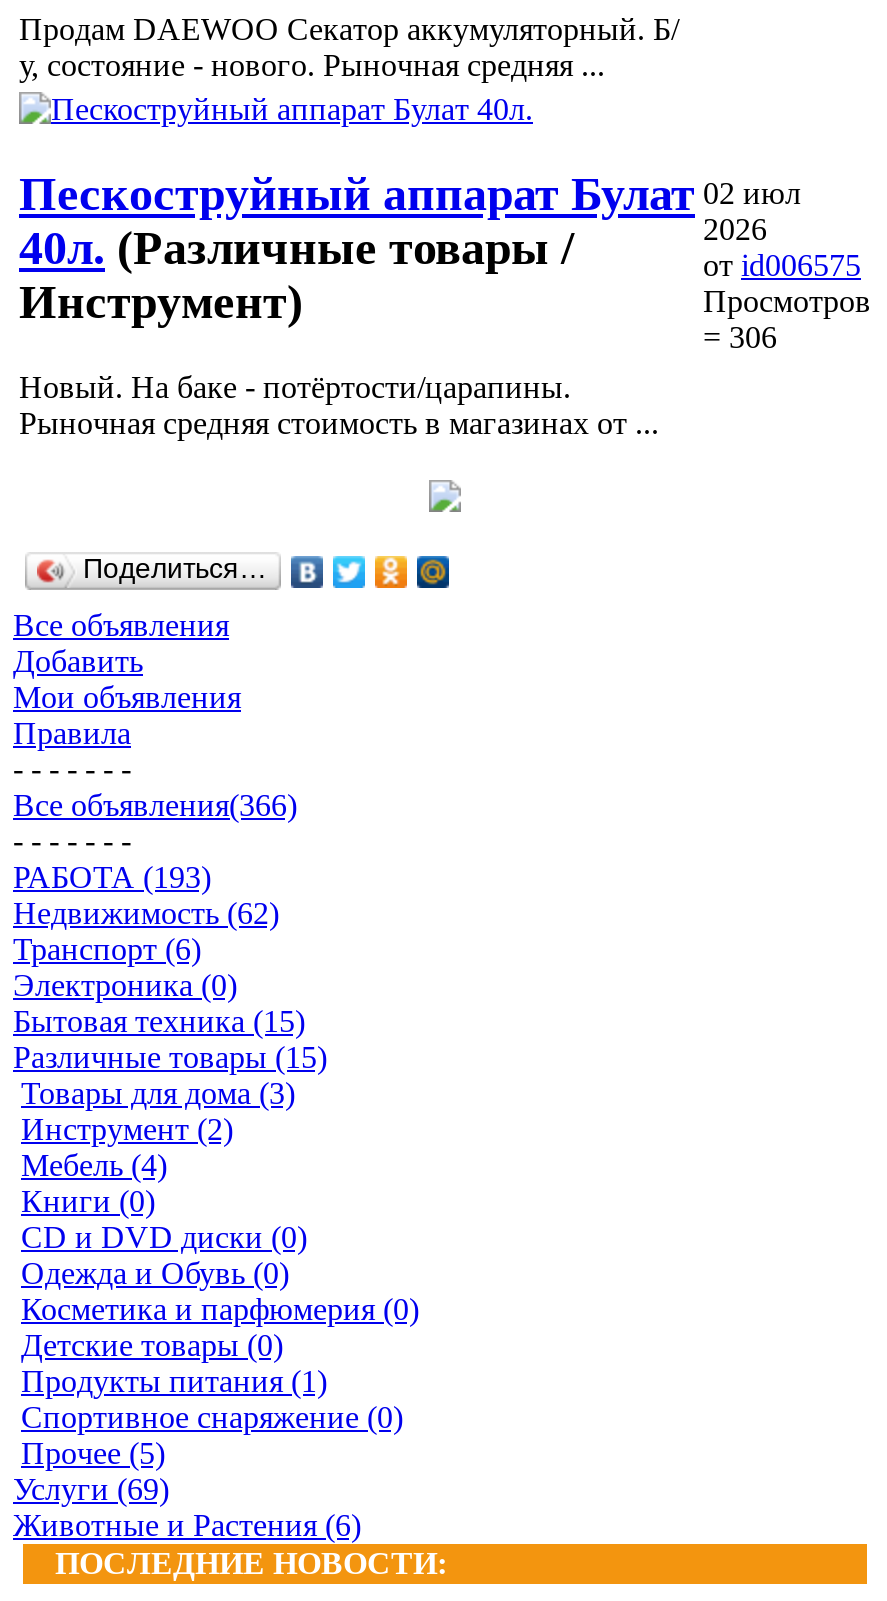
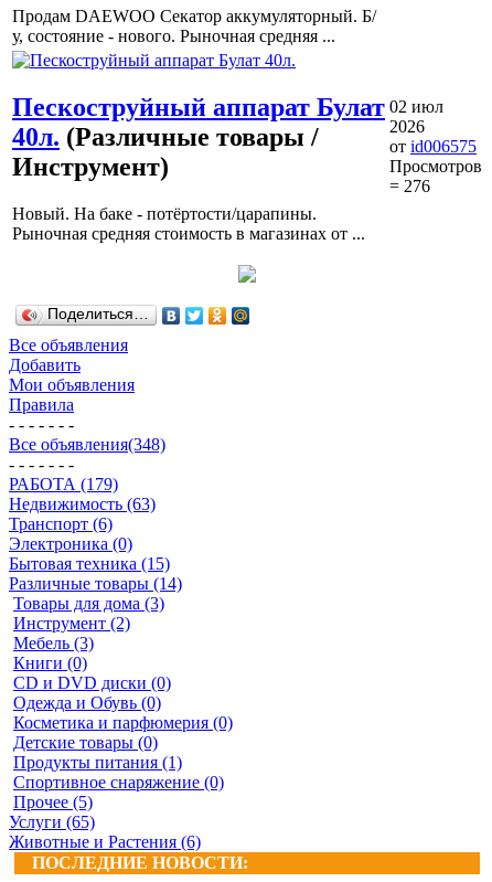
- = 306
+ = 276

- Все объявления(366)
+ Все объявления(348)

- РАБОТА (193)
+ РАБОТА (179)

- Недвижимость (62)
+ Недвижимость (63)

- Различные товары (15)
+ Различные товары (14)

- Мебель (4)
+ Мебель (3)

- Услуги (69)
+ Услуги (65)
